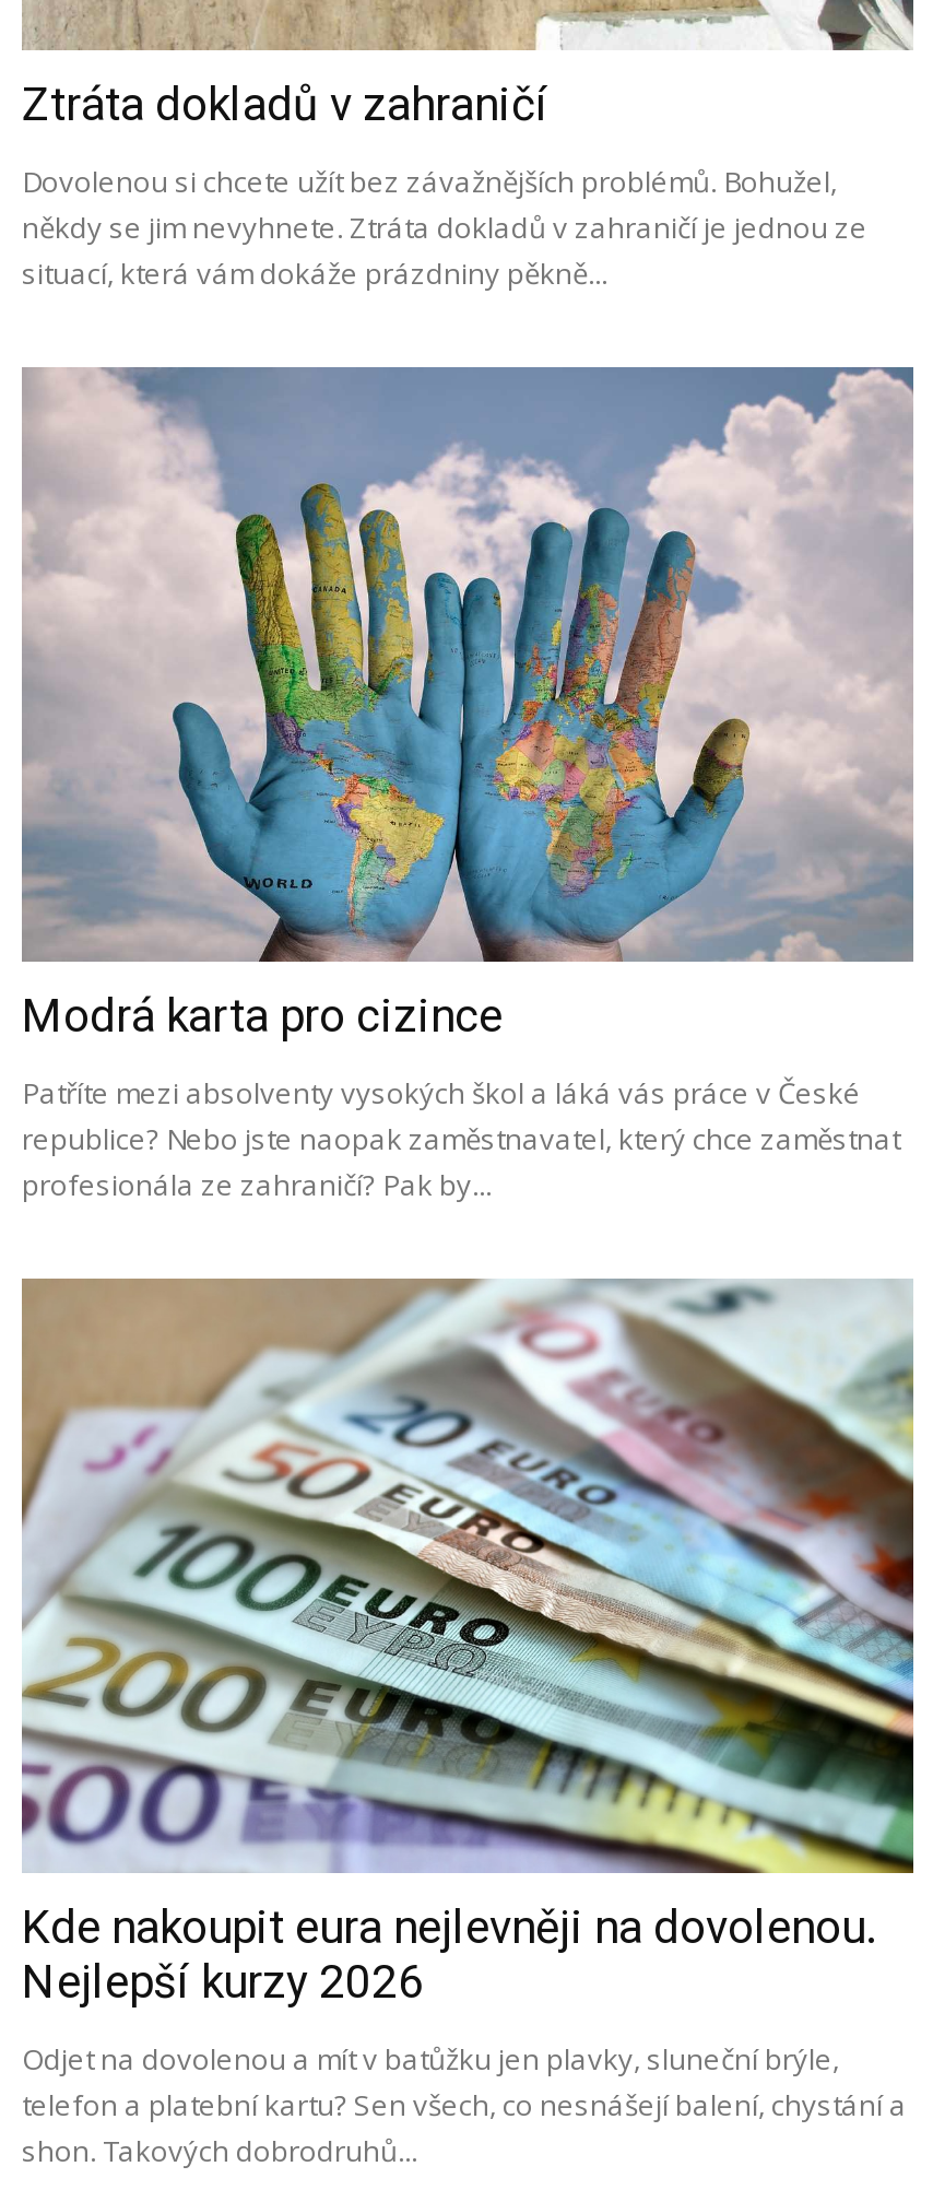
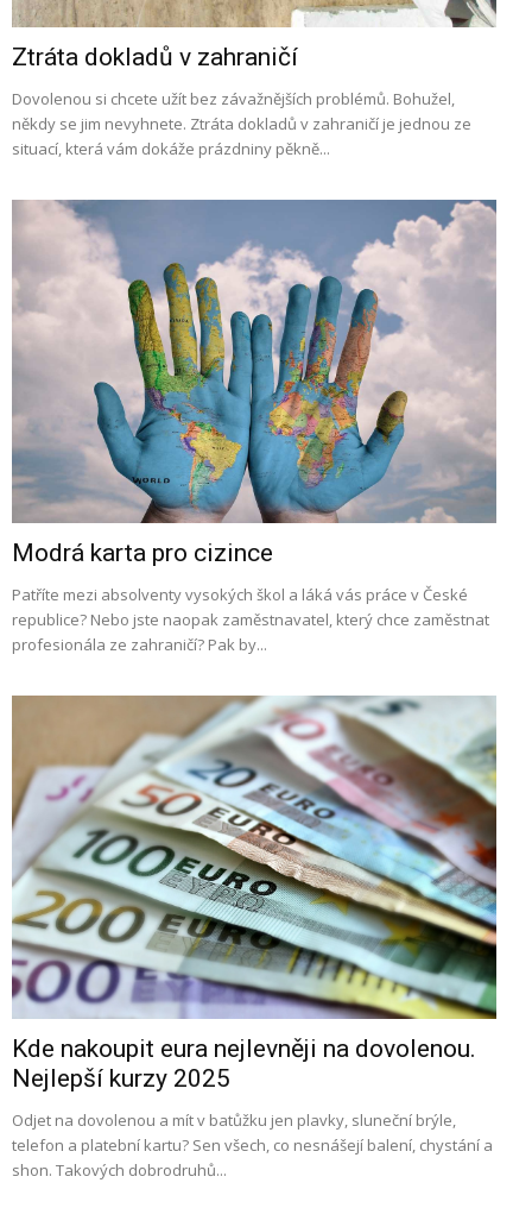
- Nejlepší kurzy 2026
+ Nejlepší kurzy 2025
